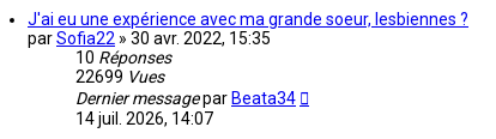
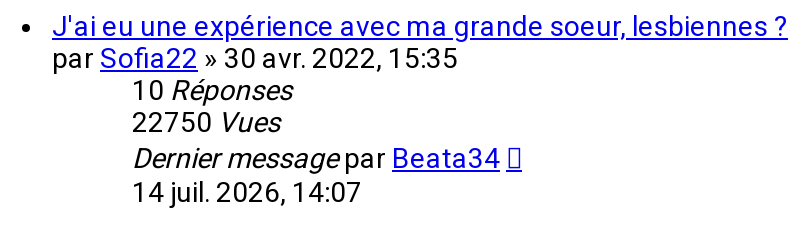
- 22699 Vues
+ 22750 Vues
